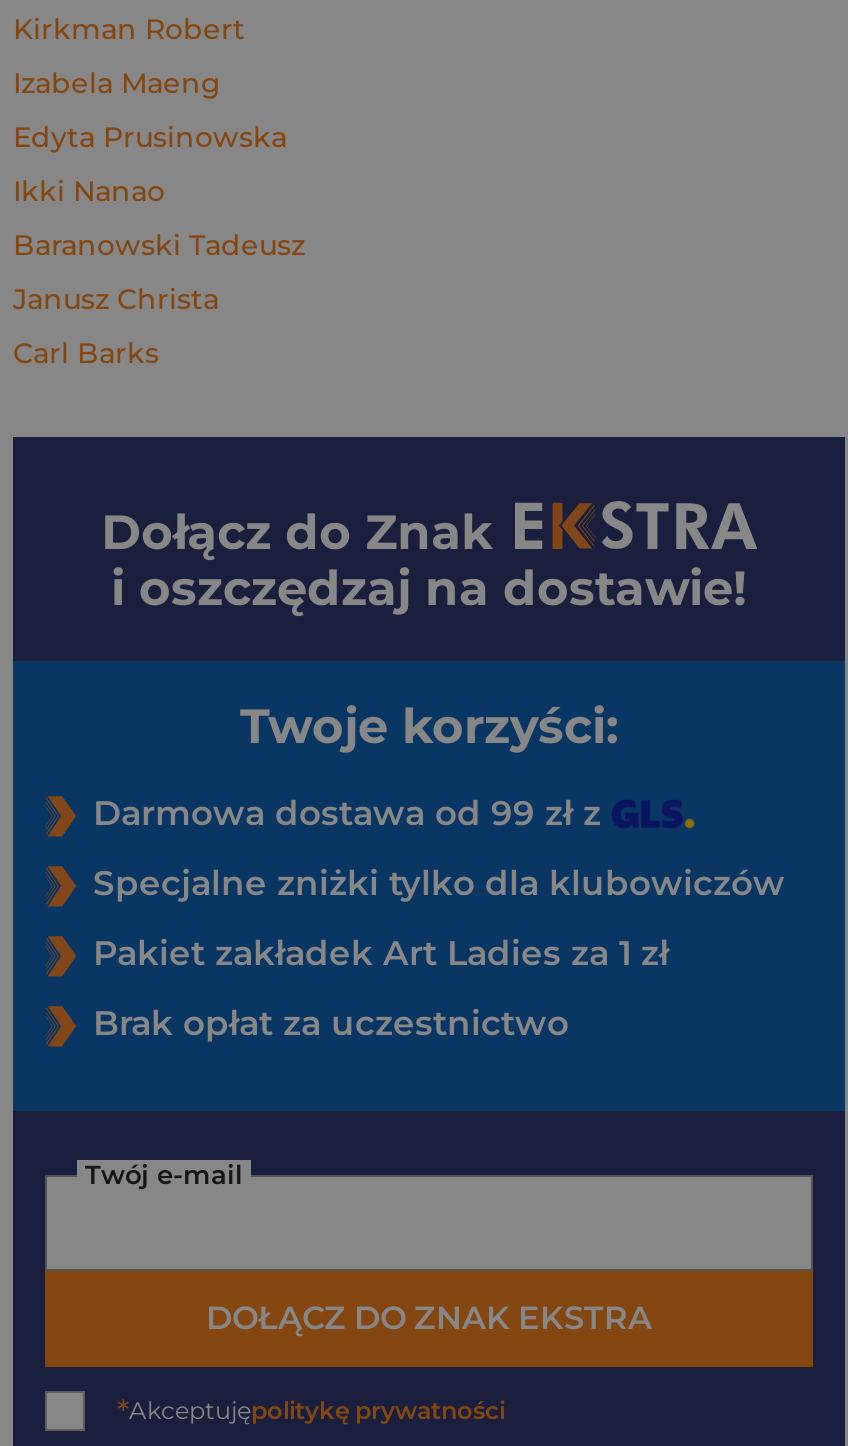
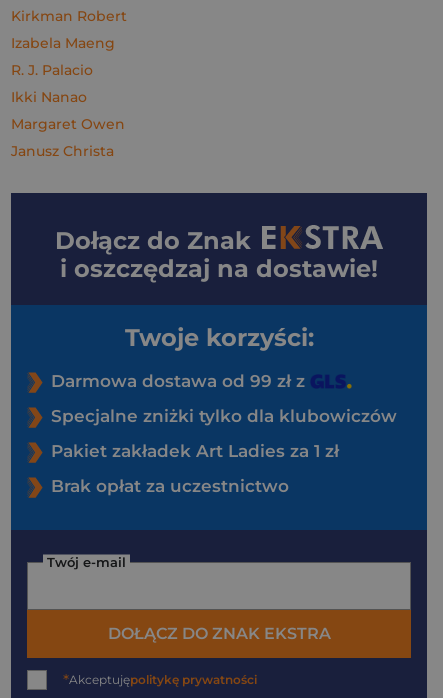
- Edyta Prusinowska
+ R. J. Palacio

- Baranowski Tadeusz
+ Margaret Owen

- Carl Barks
